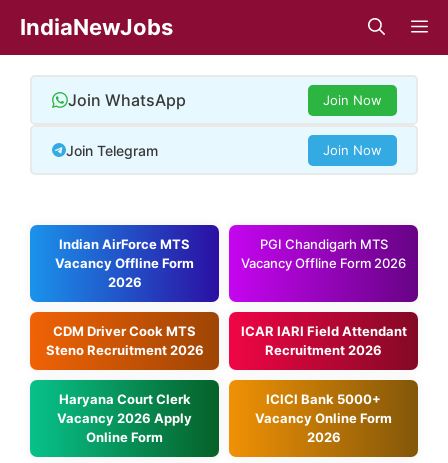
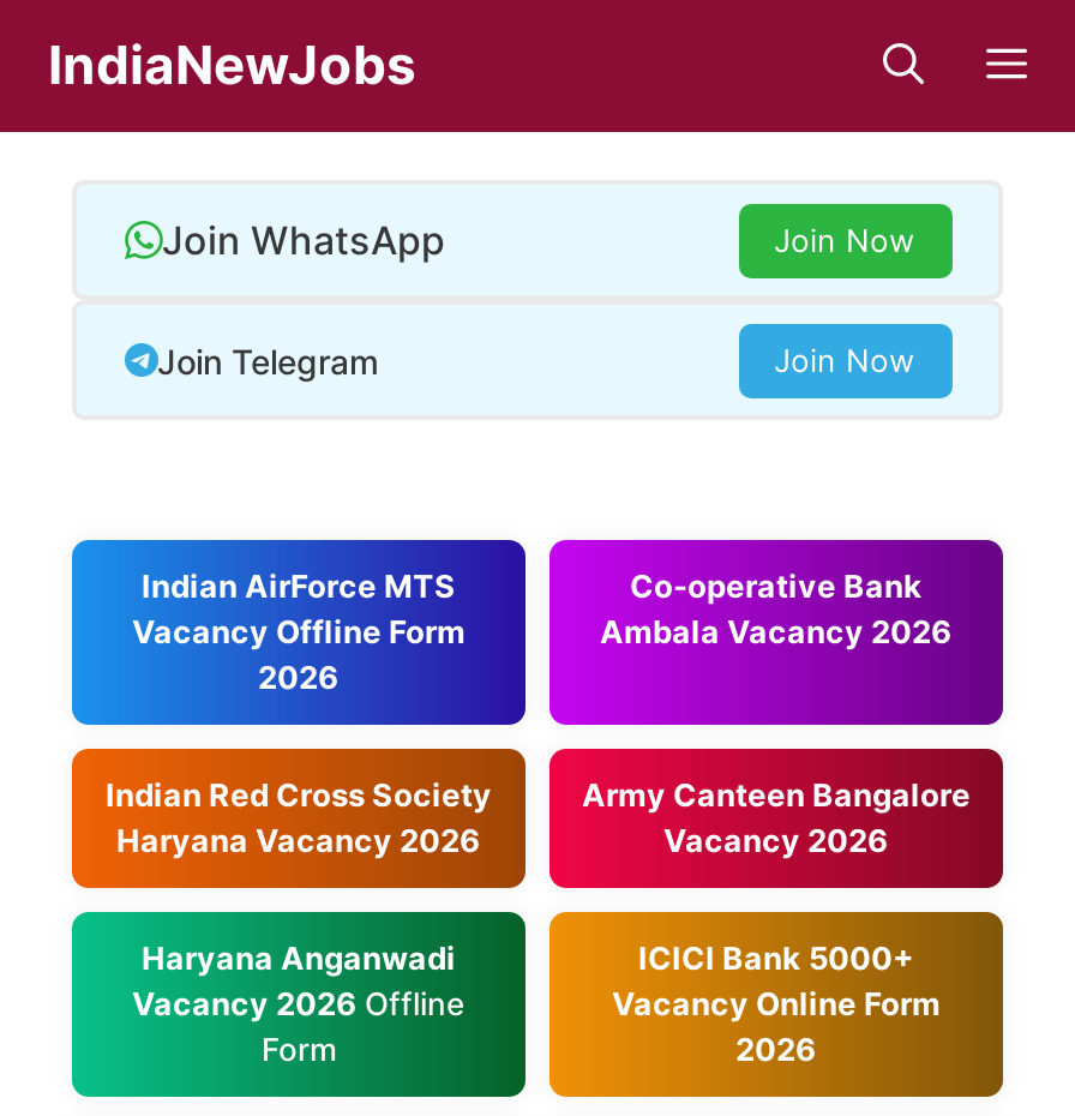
- PGI Chandigarh MTS
- Vacancy Offline Form 2026
+ Co-operative Bank
+ Ambala Vacancy 2026

- CDM Driver Cook MTS
- Steno Recruitment 2026
+ Indian Red Cross Society
+ Haryana Vacancy 2026

- ICAR IARI Field Attendant
- Recruitment 2026
+ Army Canteen Bangalore
+ Vacancy 2026

- Haryana Court Clerk
- Vacancy 2026 Apply
- Online Form
+ Haryana Anganwadi
+ Vacancy 2026 Offline
+ Form
